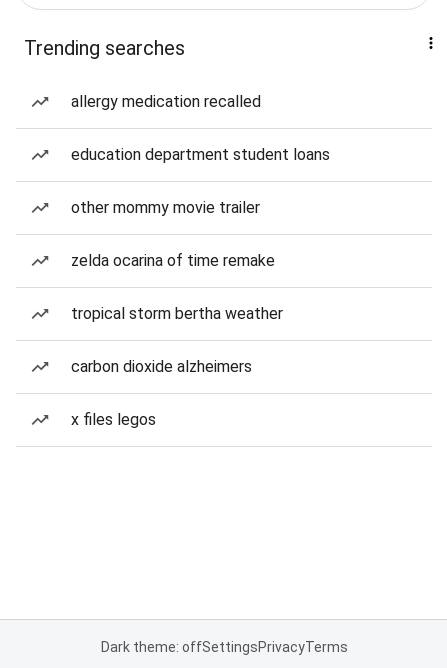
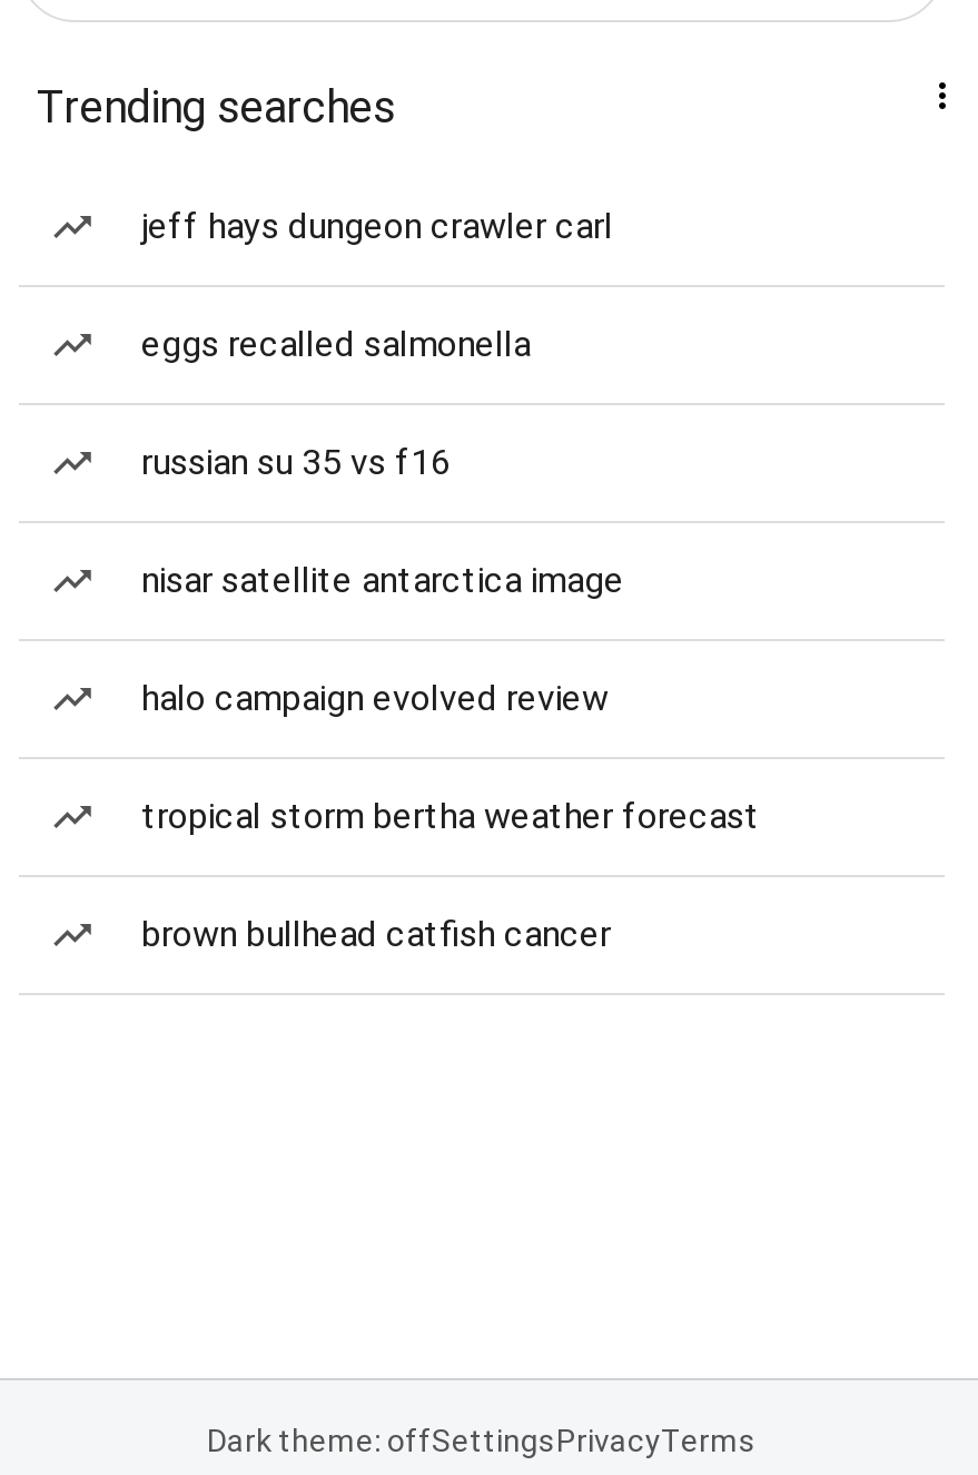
- allergy medication recalled
+ jeff hays dungeon crawler carl

- education department student loans
+ eggs recalled salmonella

- other mommy movie trailer
+ russian su 35 vs f16

- zelda ocarina of time remake
+ nisar satellite antarctica image

- tropical storm bertha weather
+ halo campaign evolved review

- carbon dioxide alzheimers
+ tropical storm bertha weather forecast

- x files legos
+ brown bullhead catfish cancer
